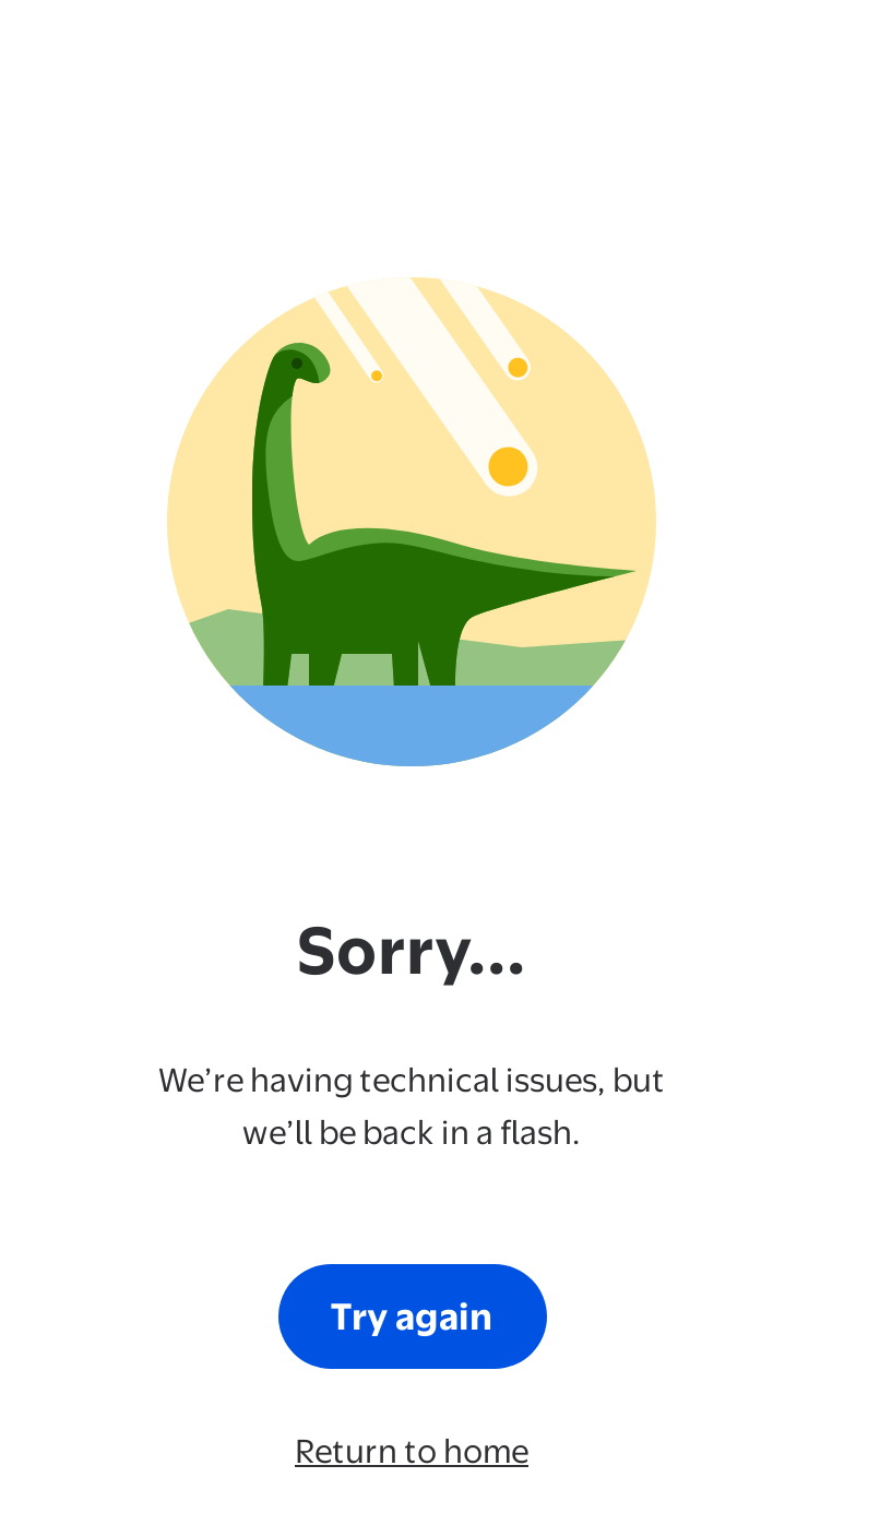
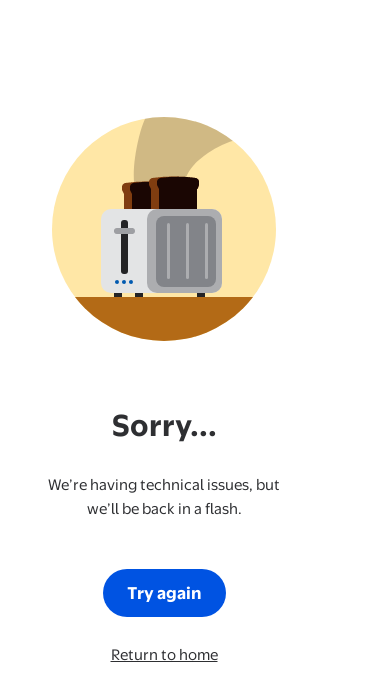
- [image]
+ [image]
